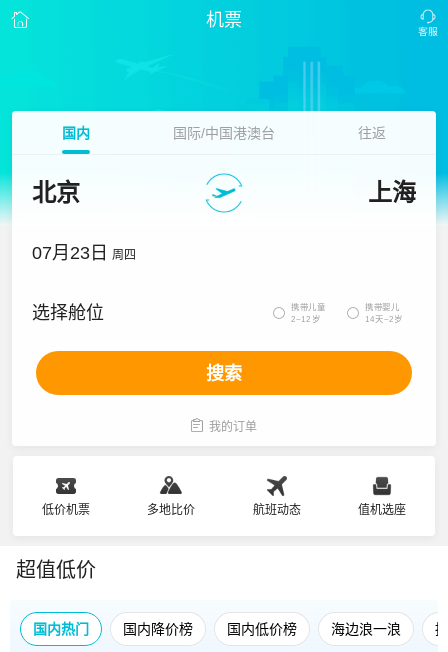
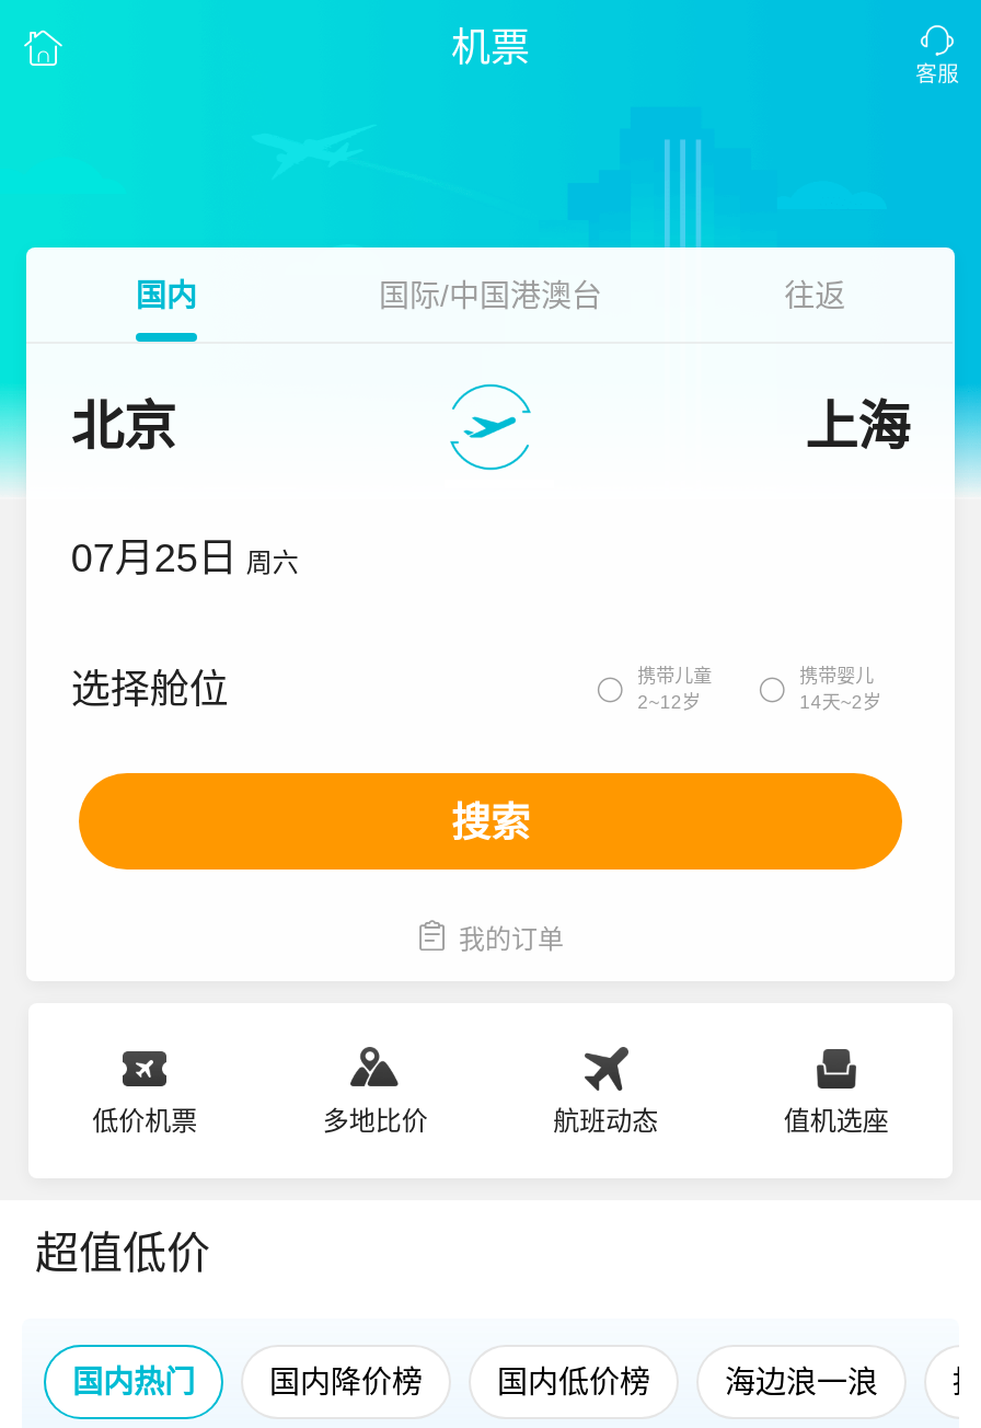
- 07月23日 周四
+ 07月25日 周六
